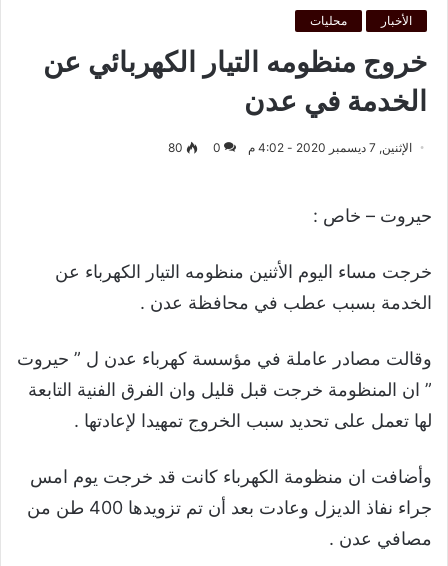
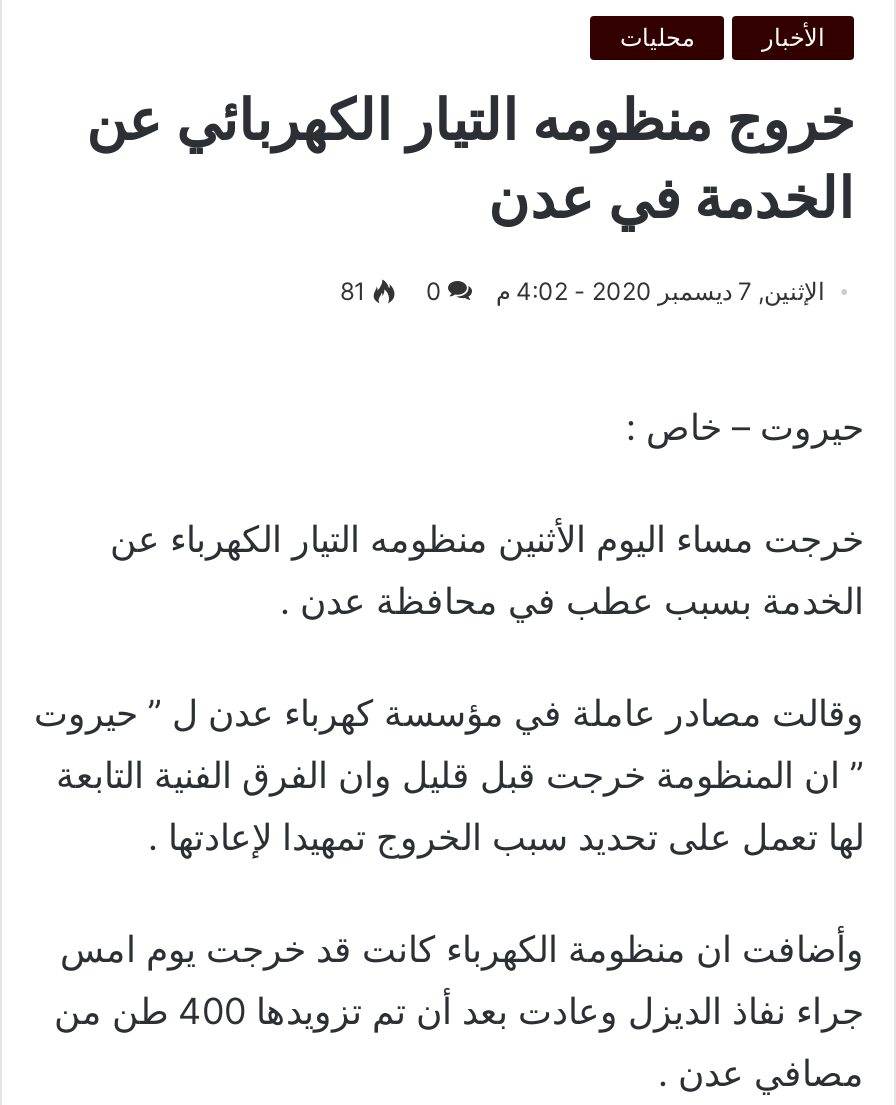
- 80 0
+ 81 0
